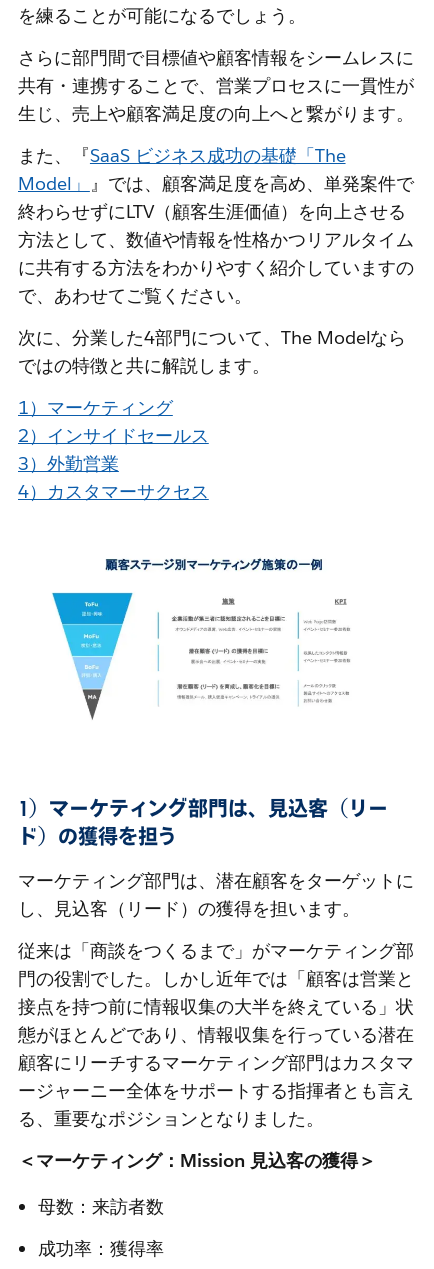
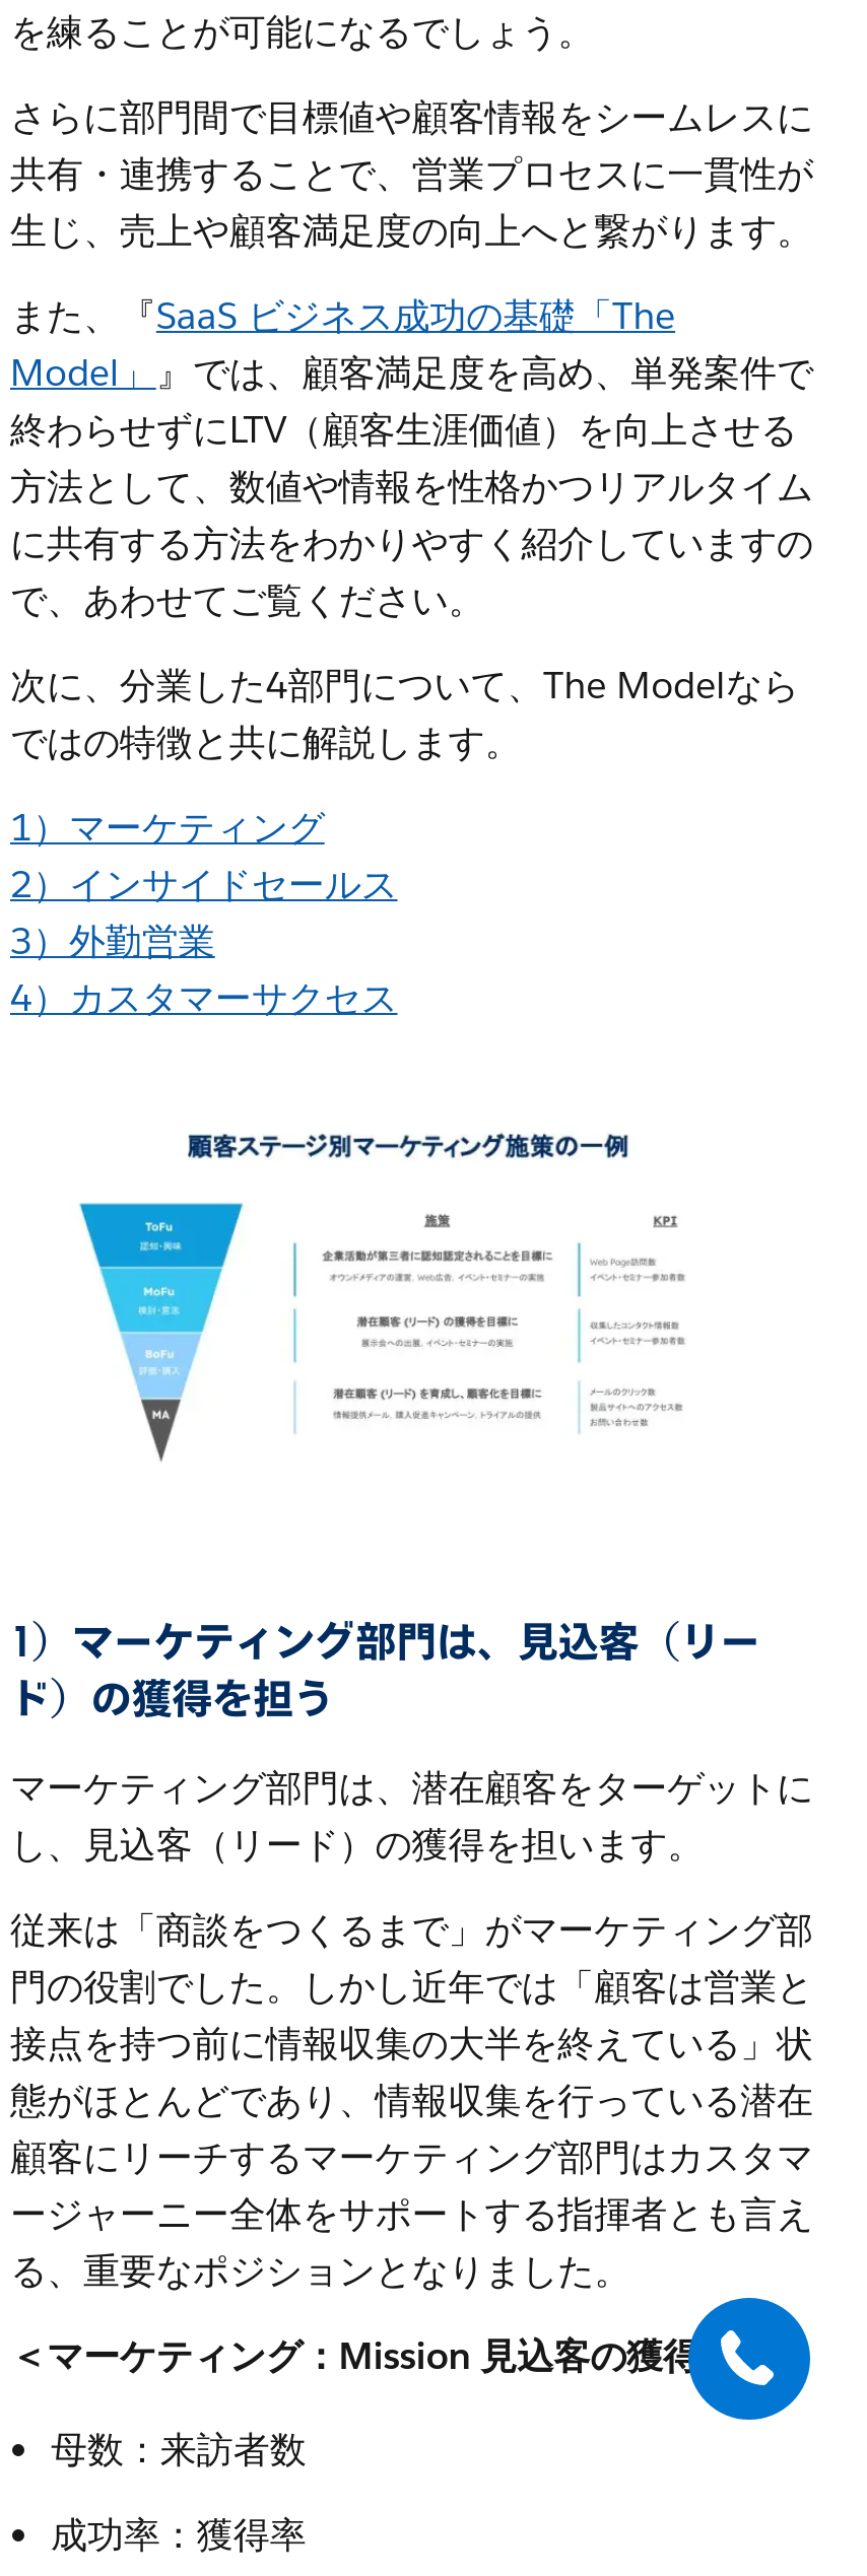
+ [image]
